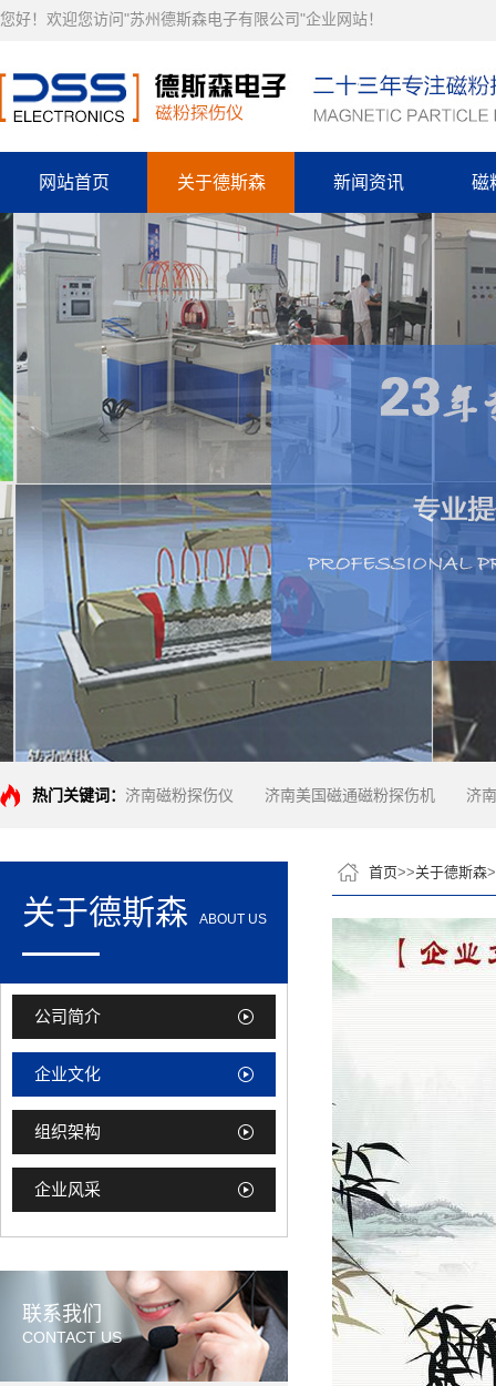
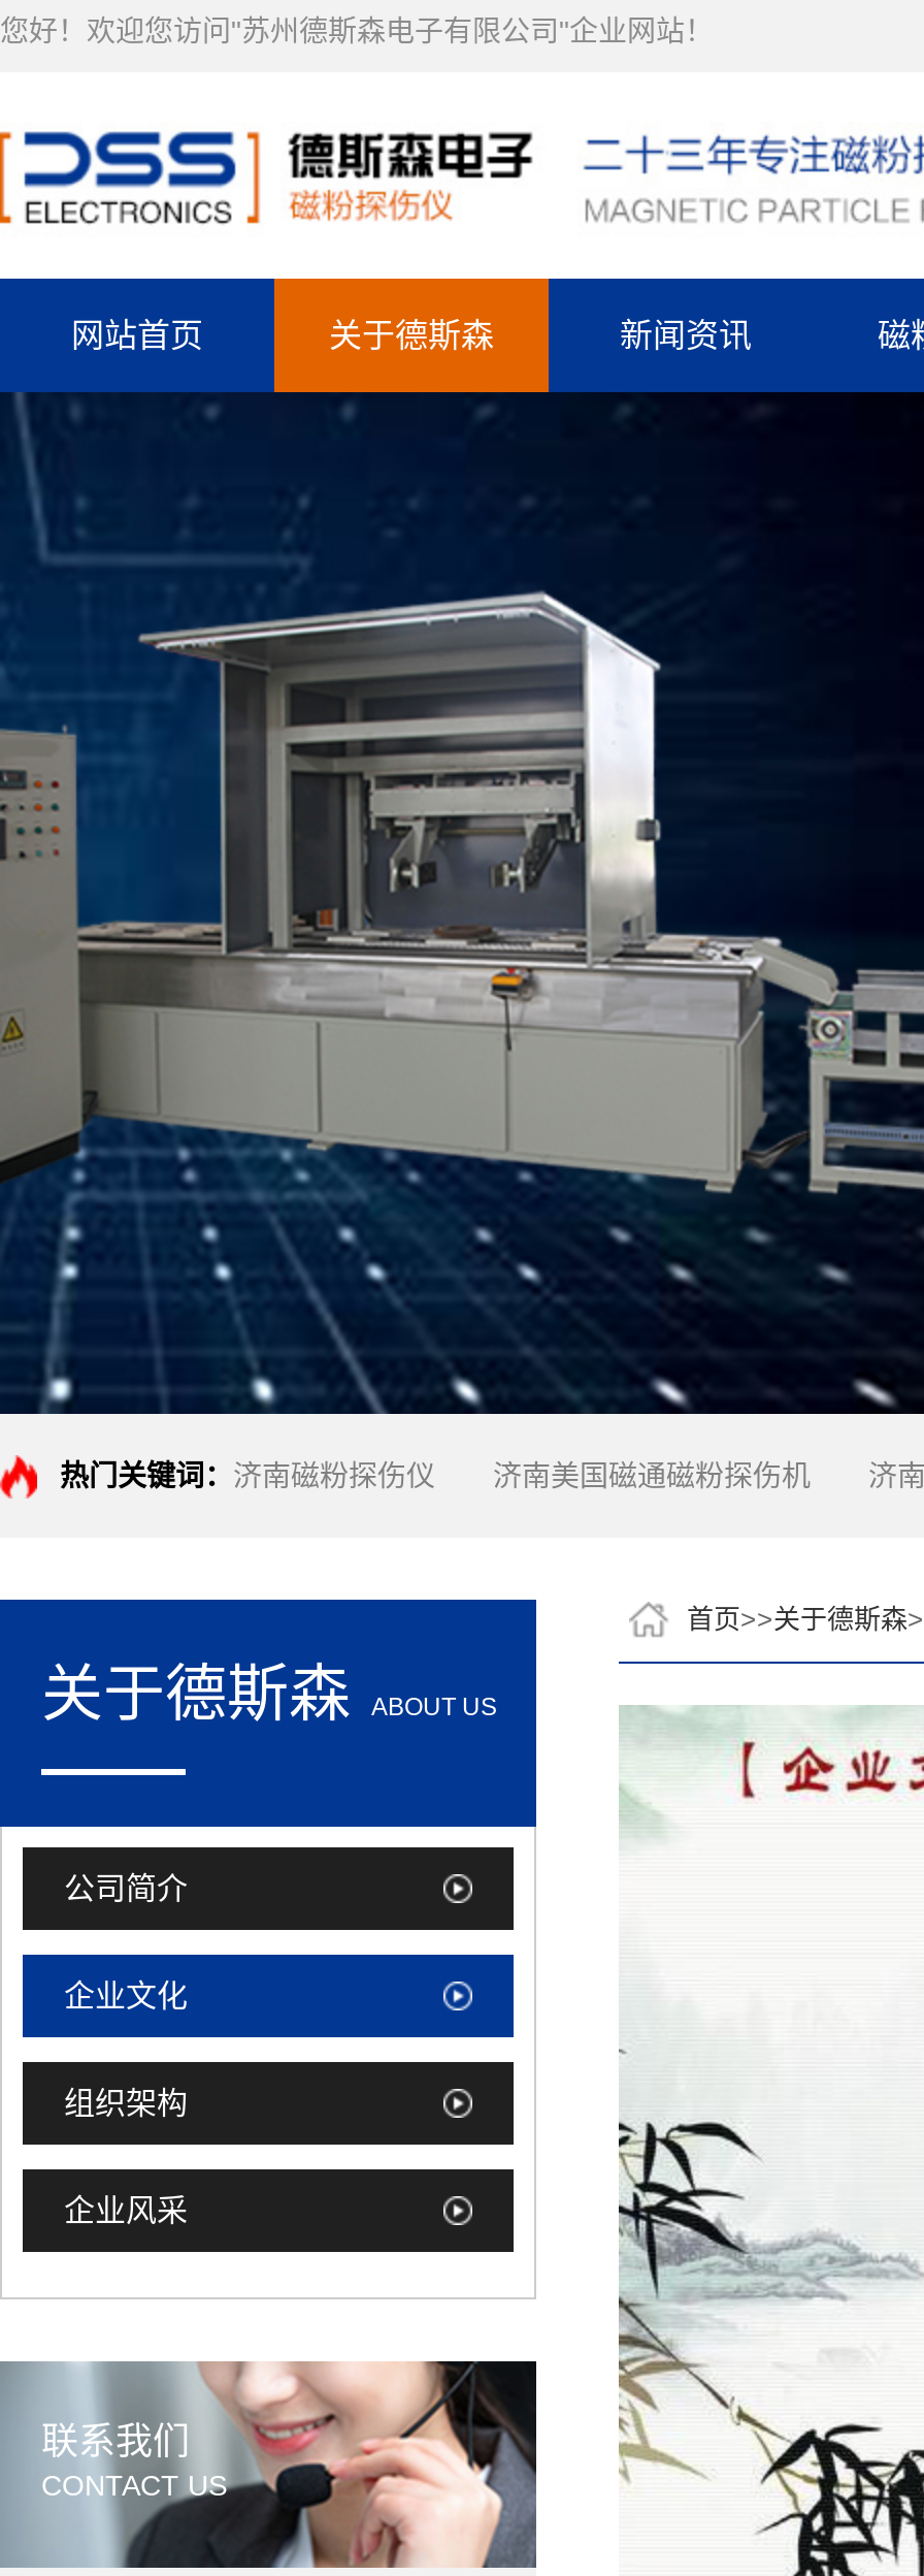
- [image]
+ [image]
